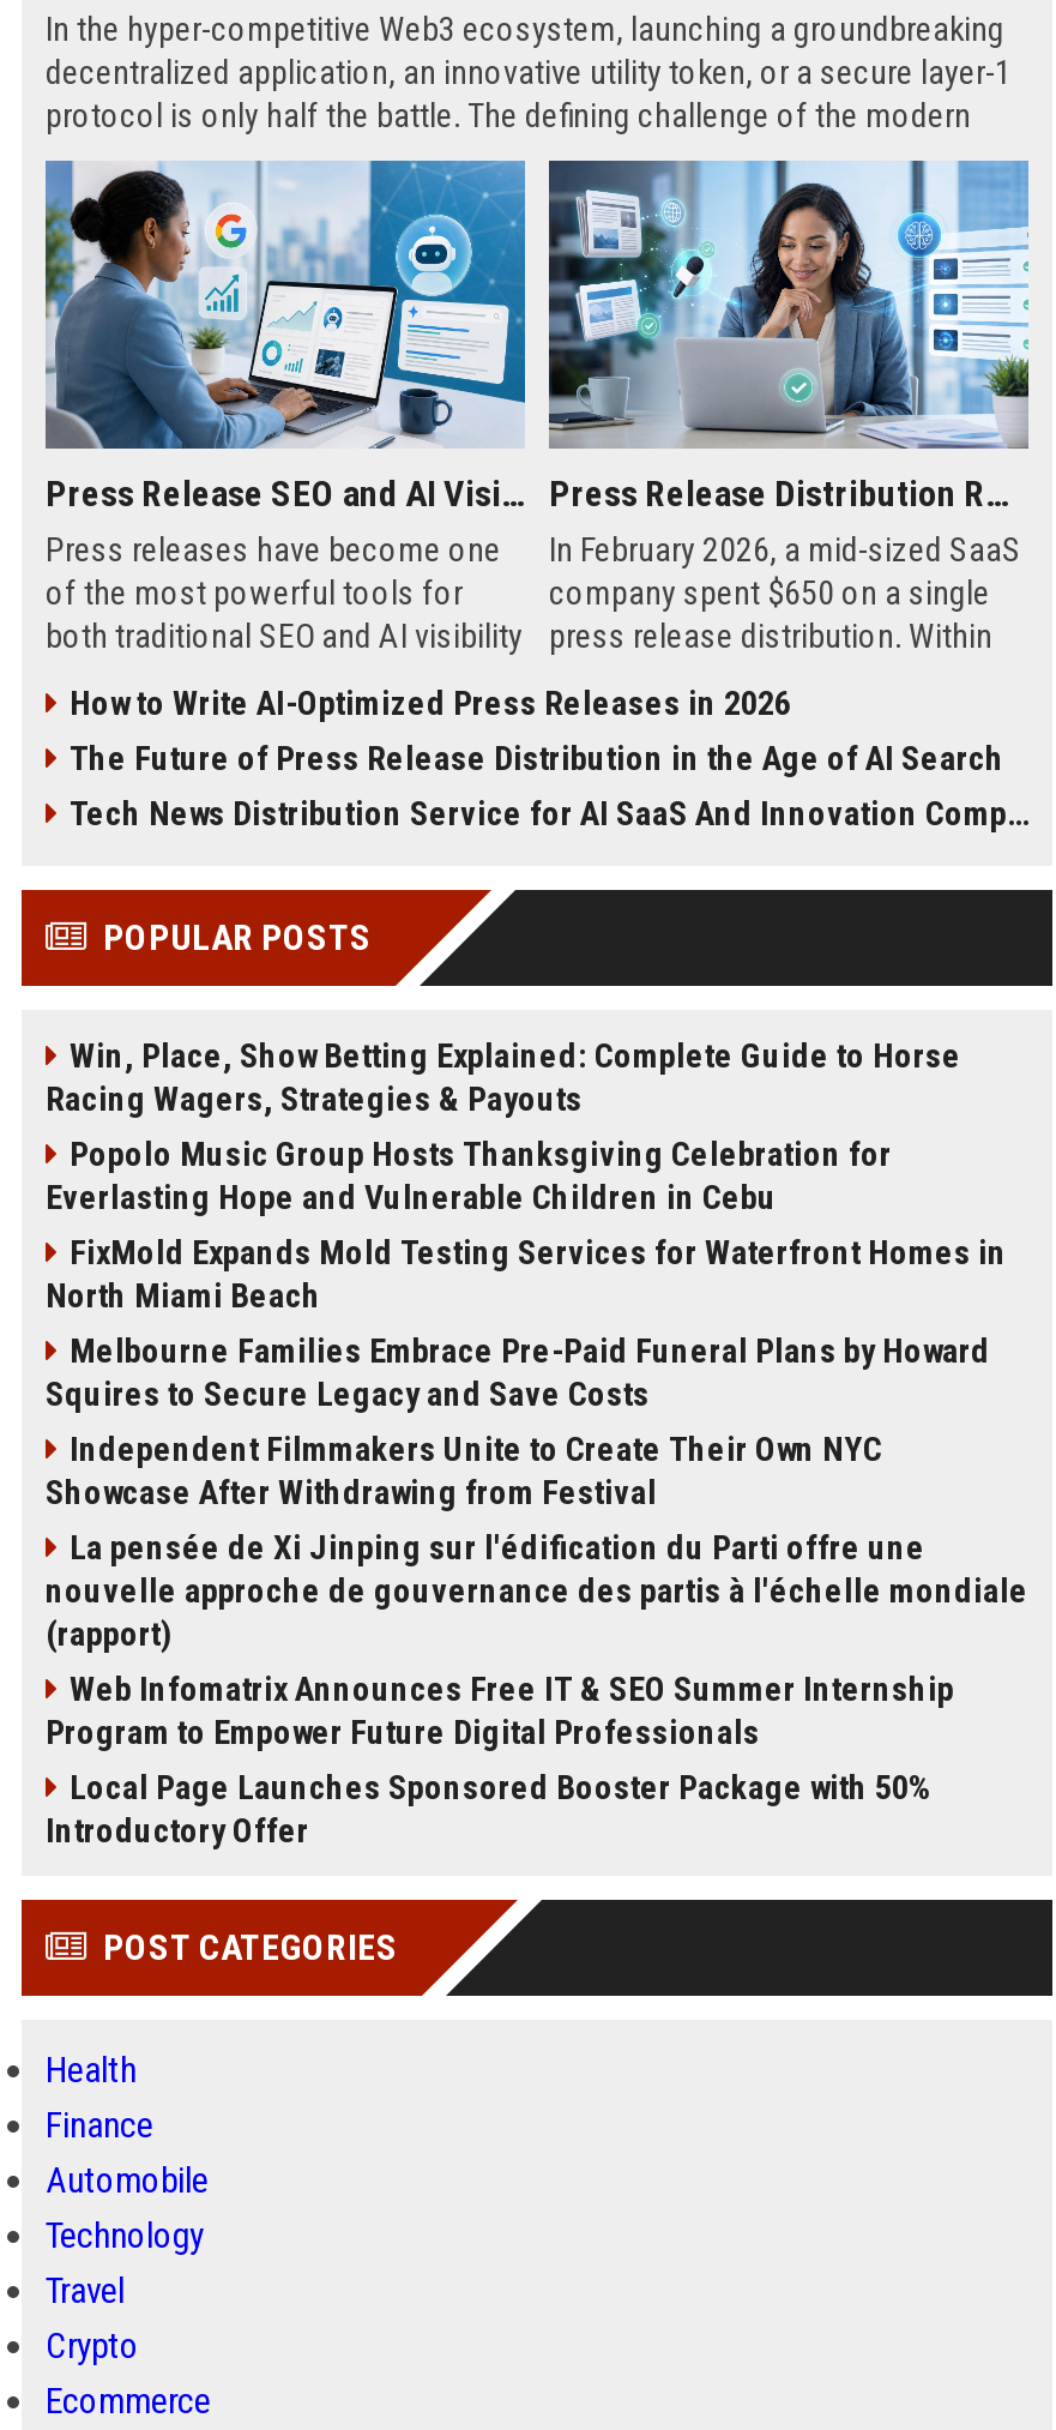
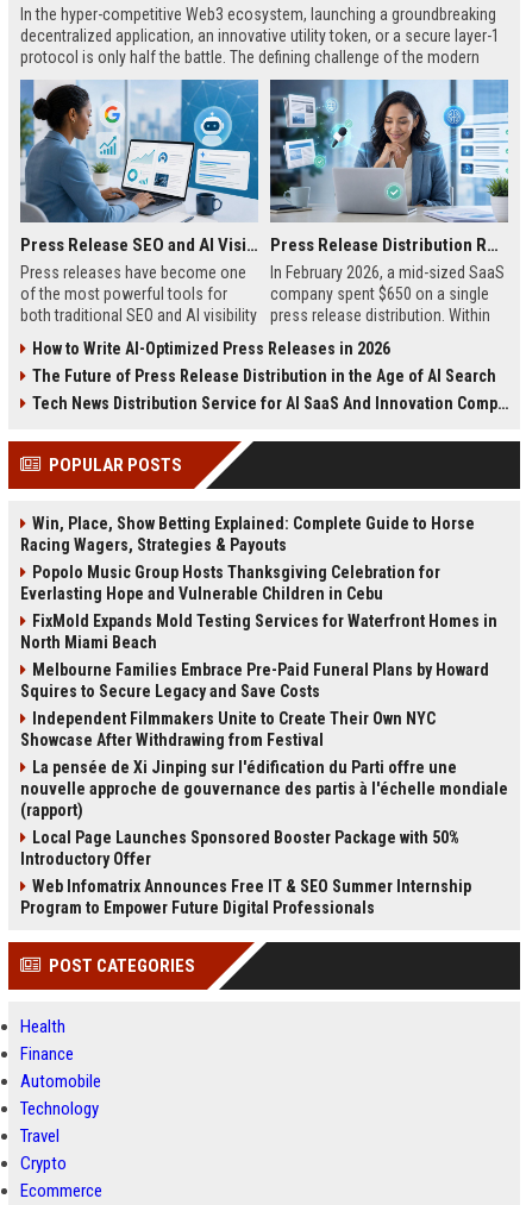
moved down: Web Infomatrix Announces Free IT & SEO Summer Internship | Program to Empower Future Digital Professionals

moved up: Local Page Launches Sponsored Booster Package with 50% | Introductory Offer
